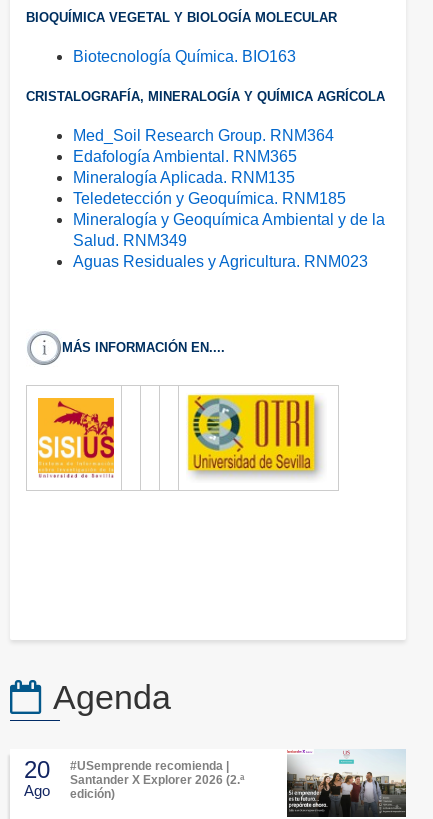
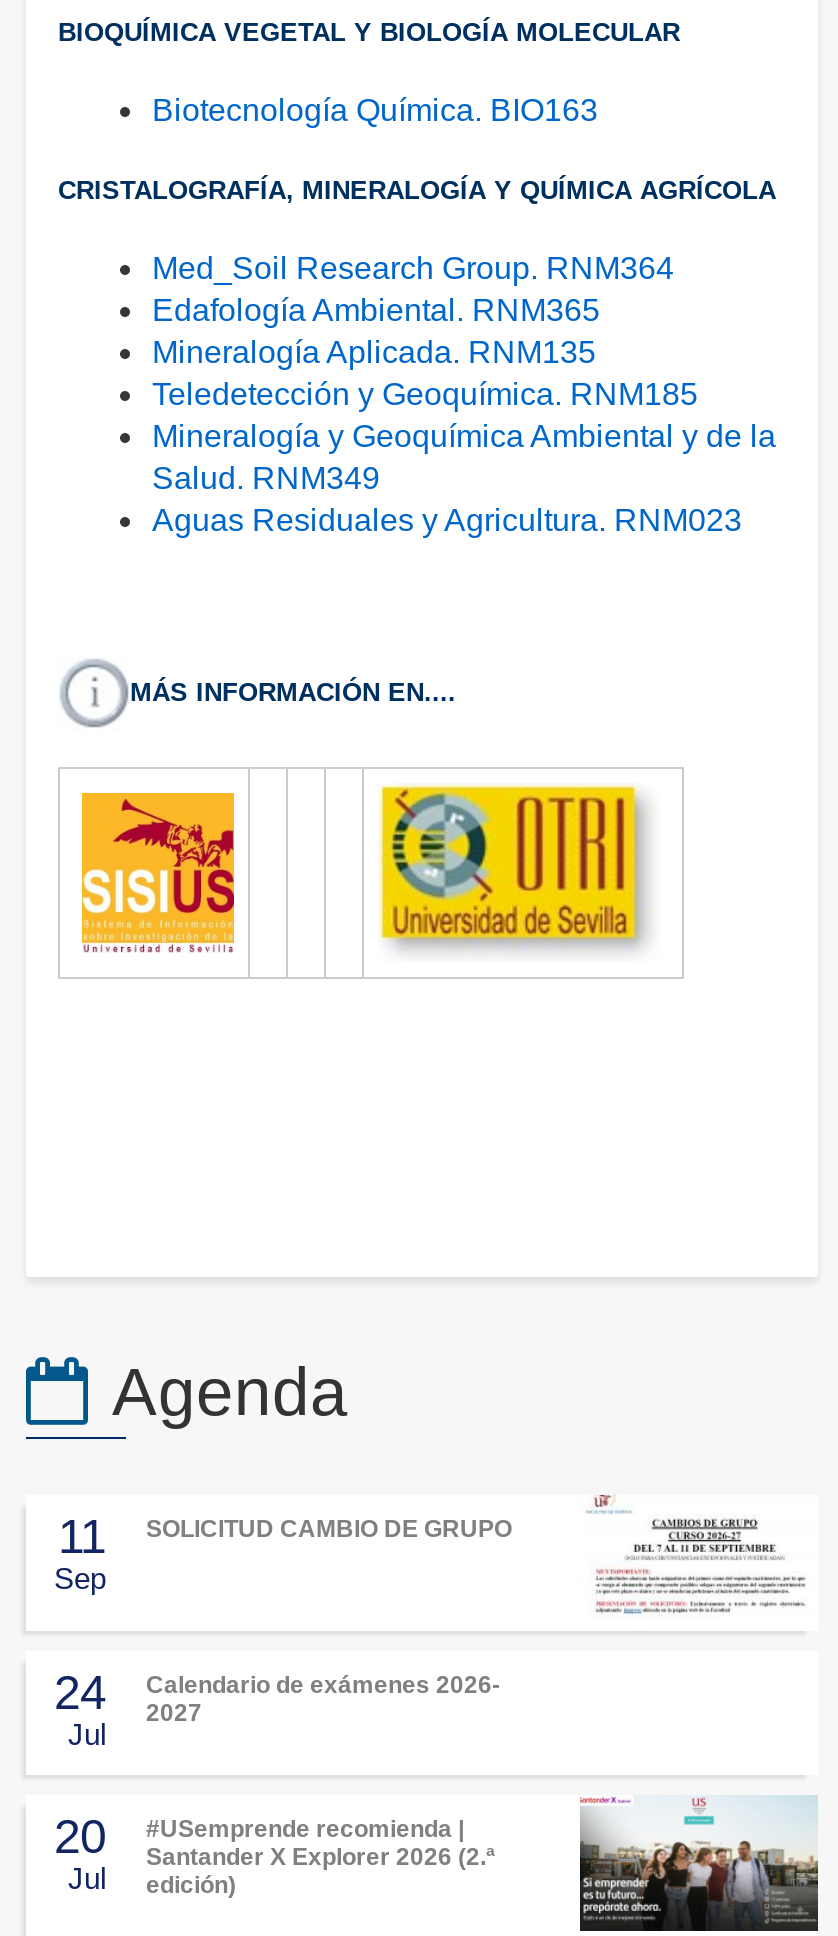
+ 11
+ Sep

+ SOLICITUD CAMBIO DE GRUPO
+ 24
+ Jul

+ Calendario de exámenes 2026-
+ 2027

+ [image]

- Ago
+ Jul
